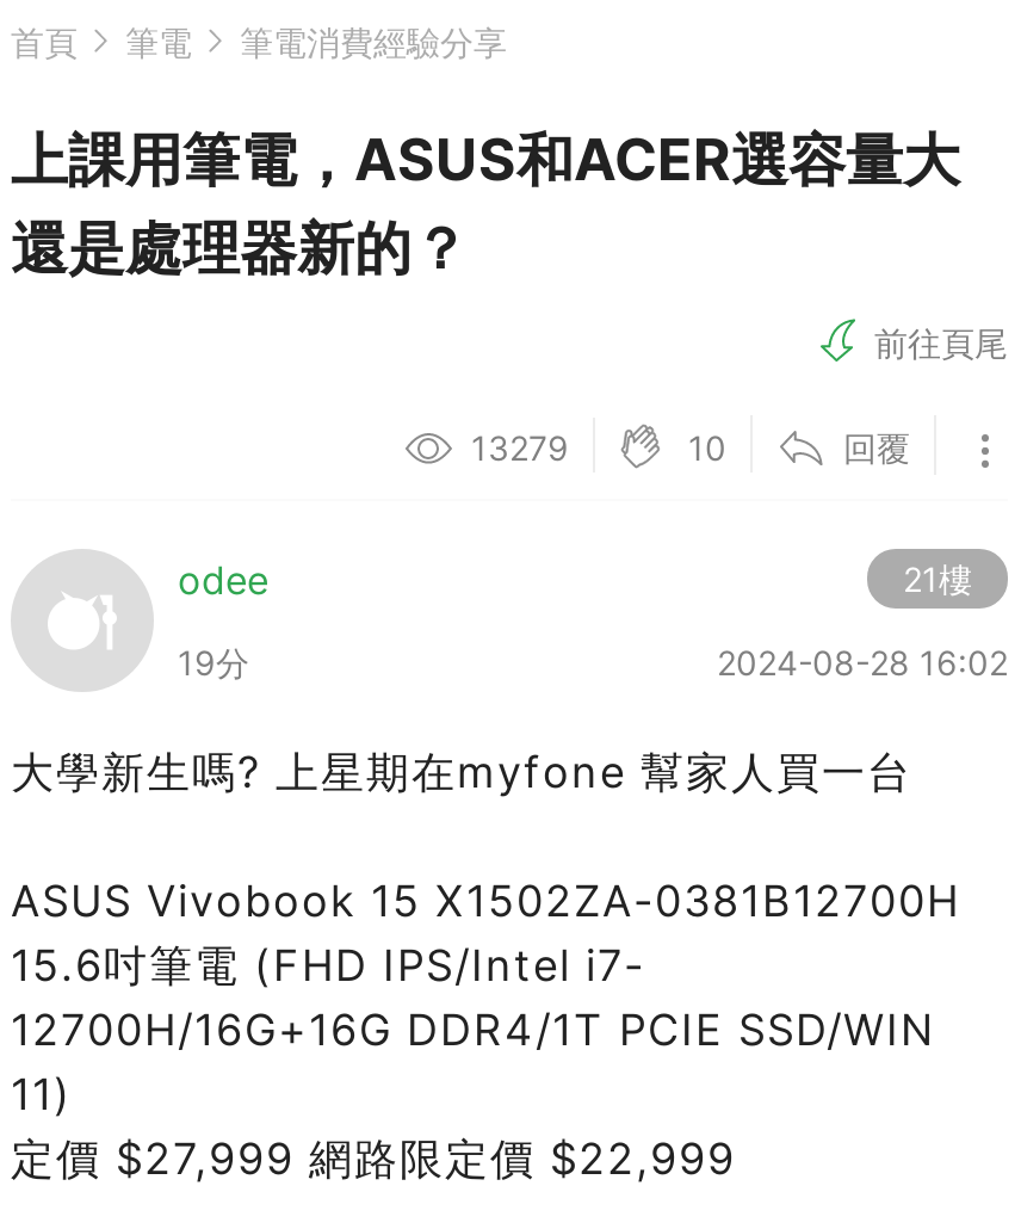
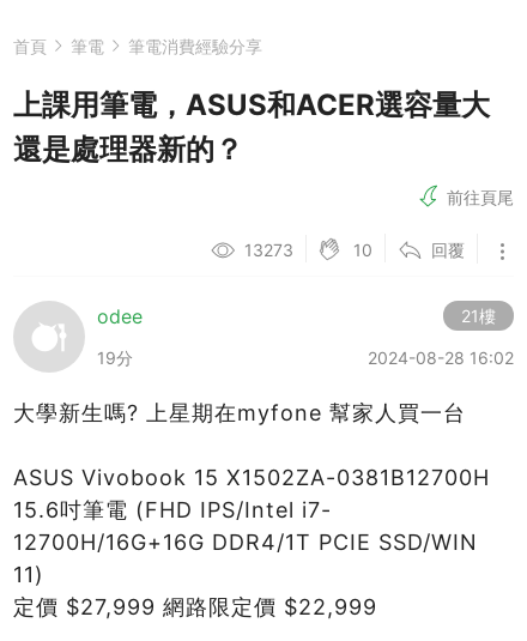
- 13279
+ 13273
